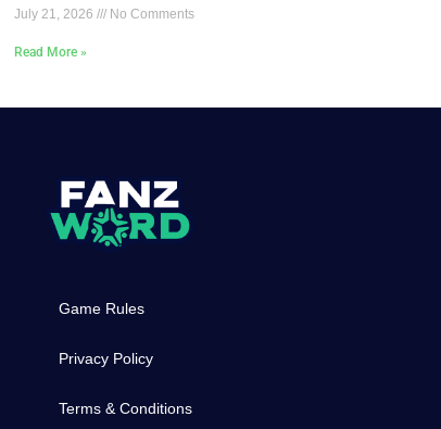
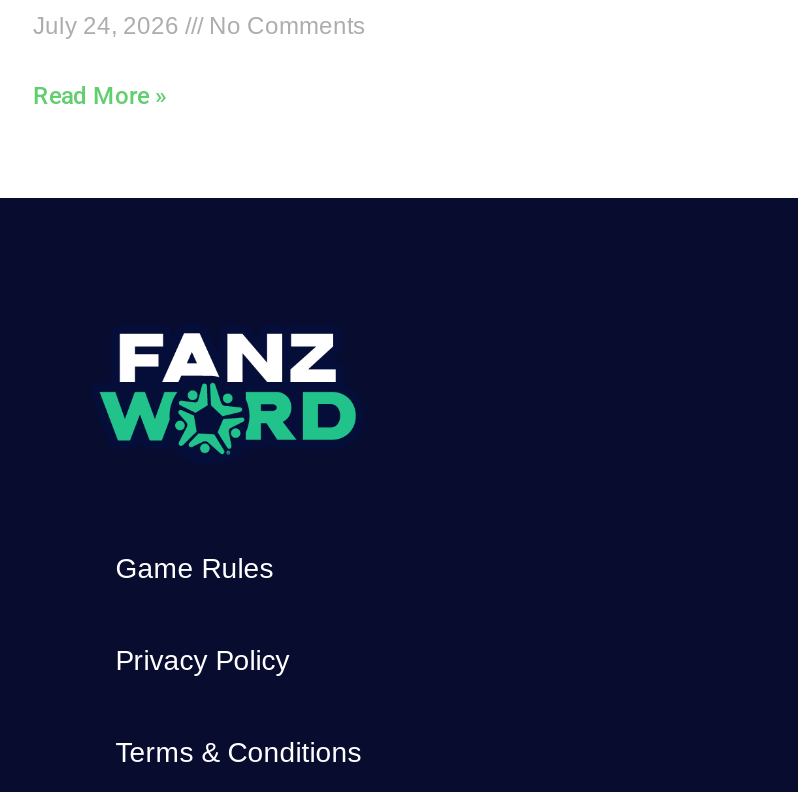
- July 21, 2026 No Comments
+ July 24, 2026 No Comments
